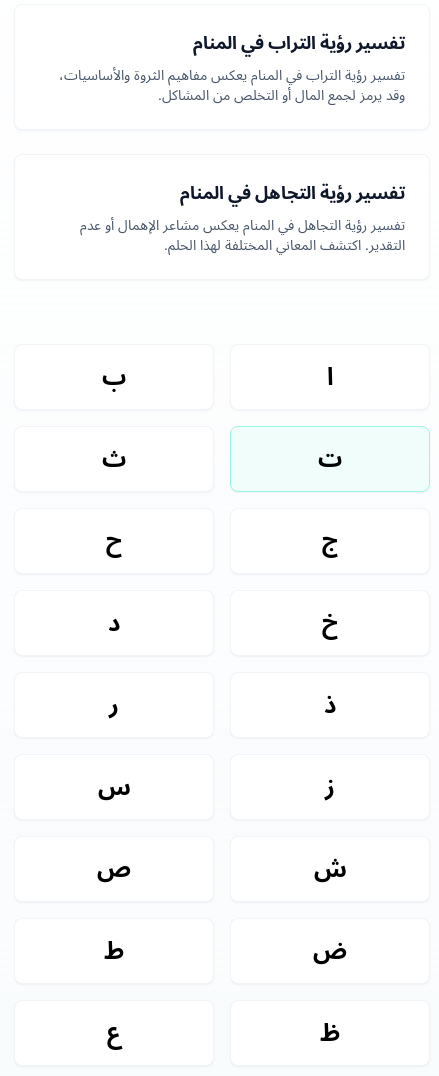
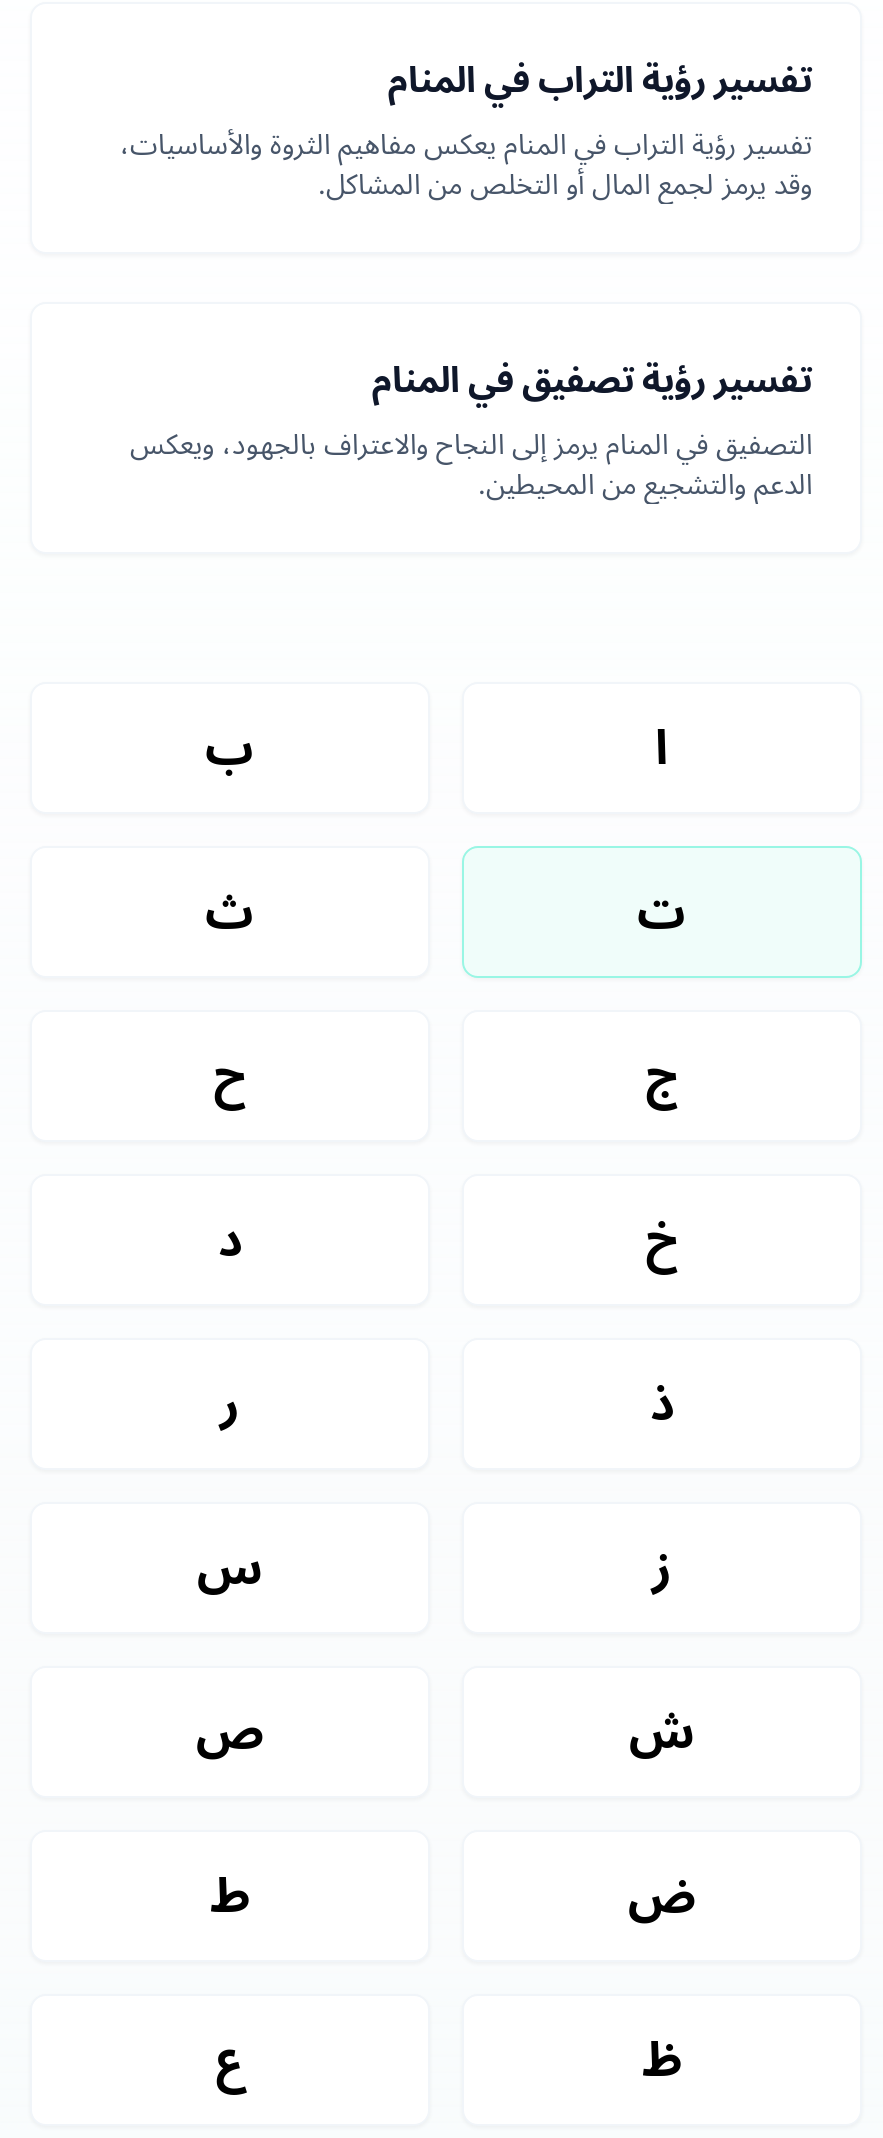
- تفسير رؤية التجاهل في المنام
+ تفسير رؤية تصفيق في المنام

- تفسير رؤية التجاهل في المنام يعكس مشاعر الإهمال أو عدم
- التقدير. اكتشف المعاني المختلفة لهذا الحلم.
+ التصفيق في المنام يرمز إلى النجاح والاعتراف بالجهود، ويعكس
+ الدعم والتشجيع من المحيطين.
